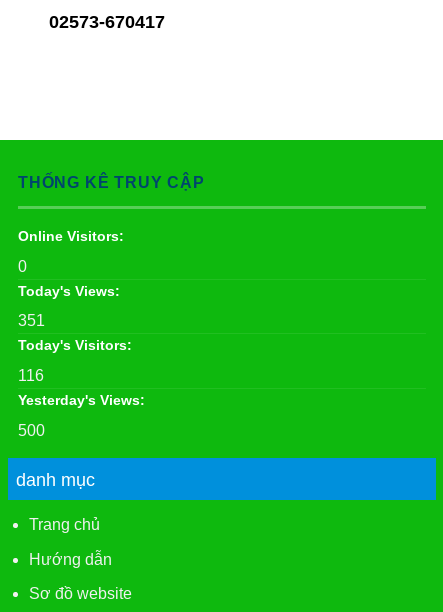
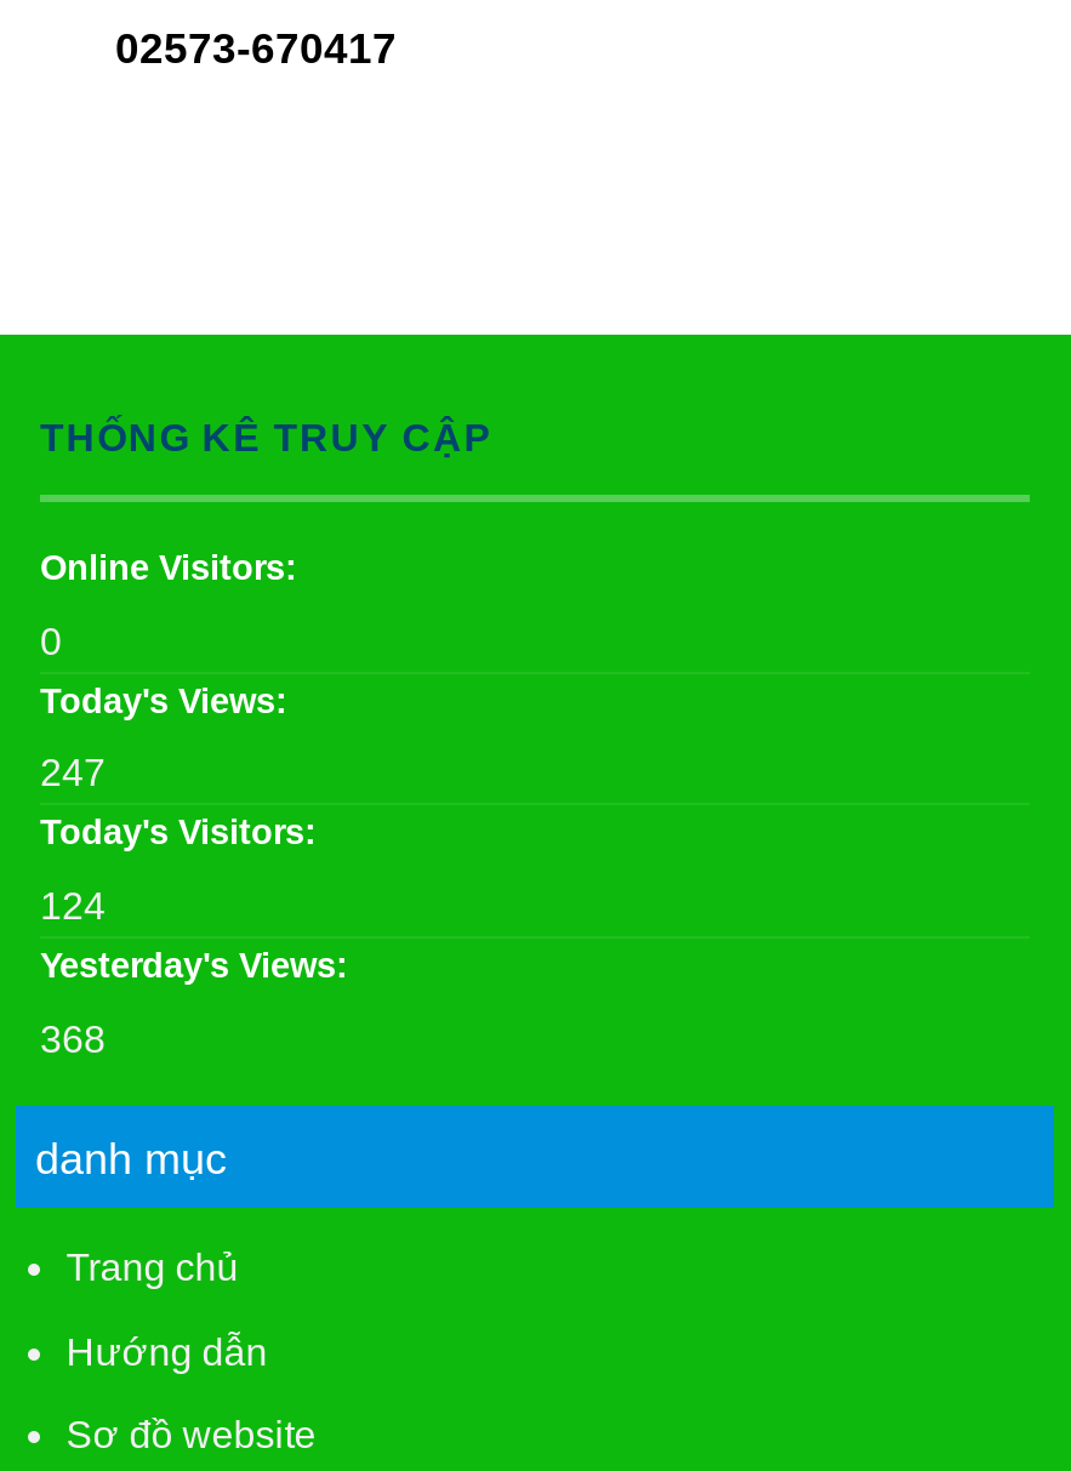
- 351
+ 247

- 116
+ 124

- 500
+ 368
